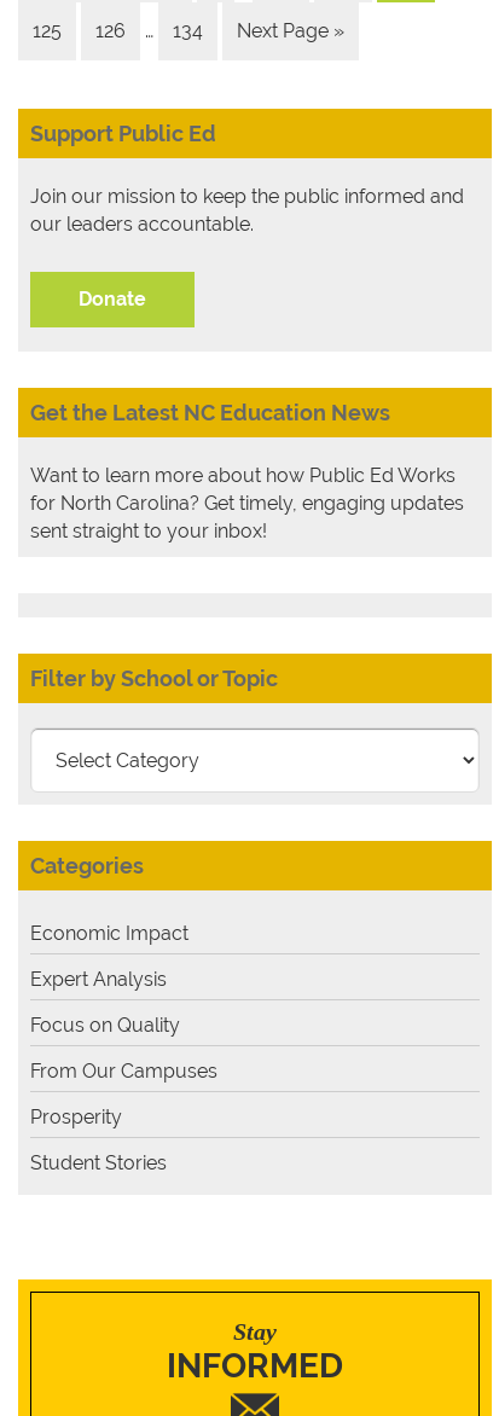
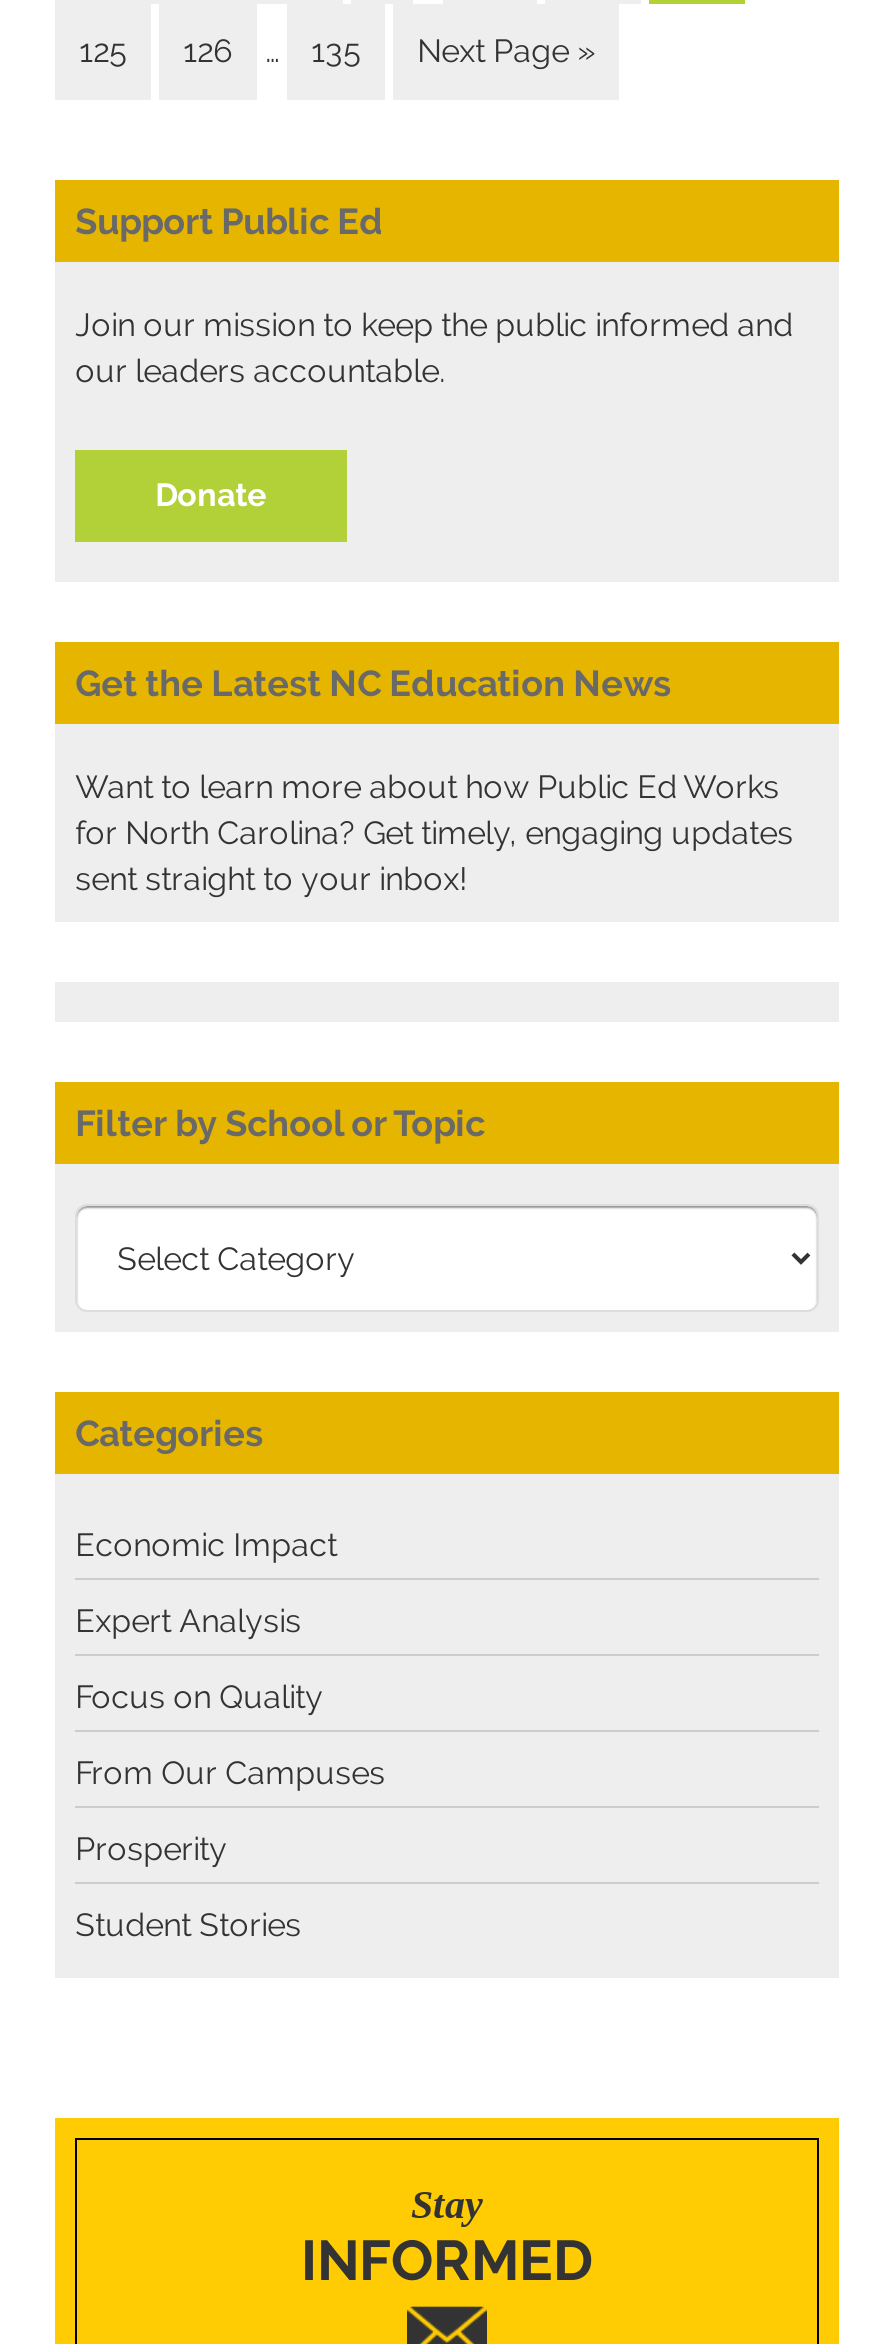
- 134
+ 135
